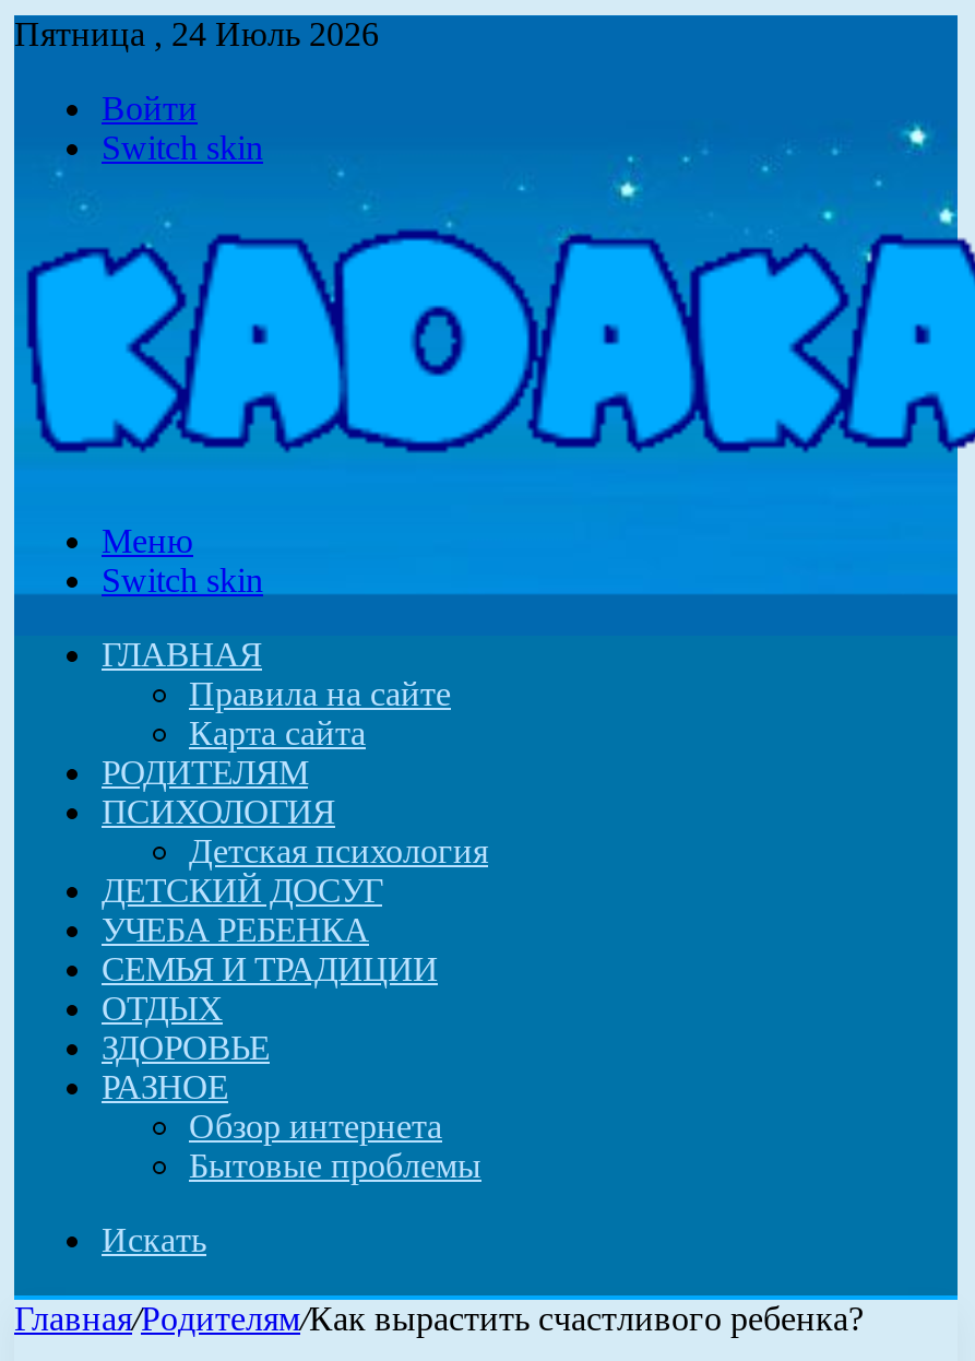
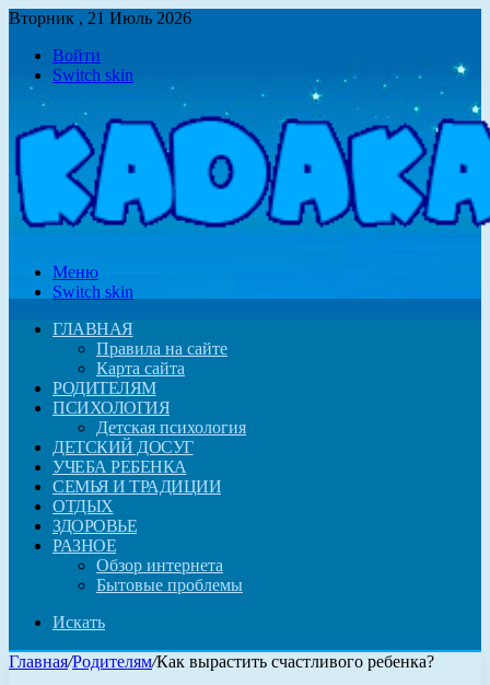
- Пятница , 24 Июль 2026
+ Вторник , 21 Июль 2026
